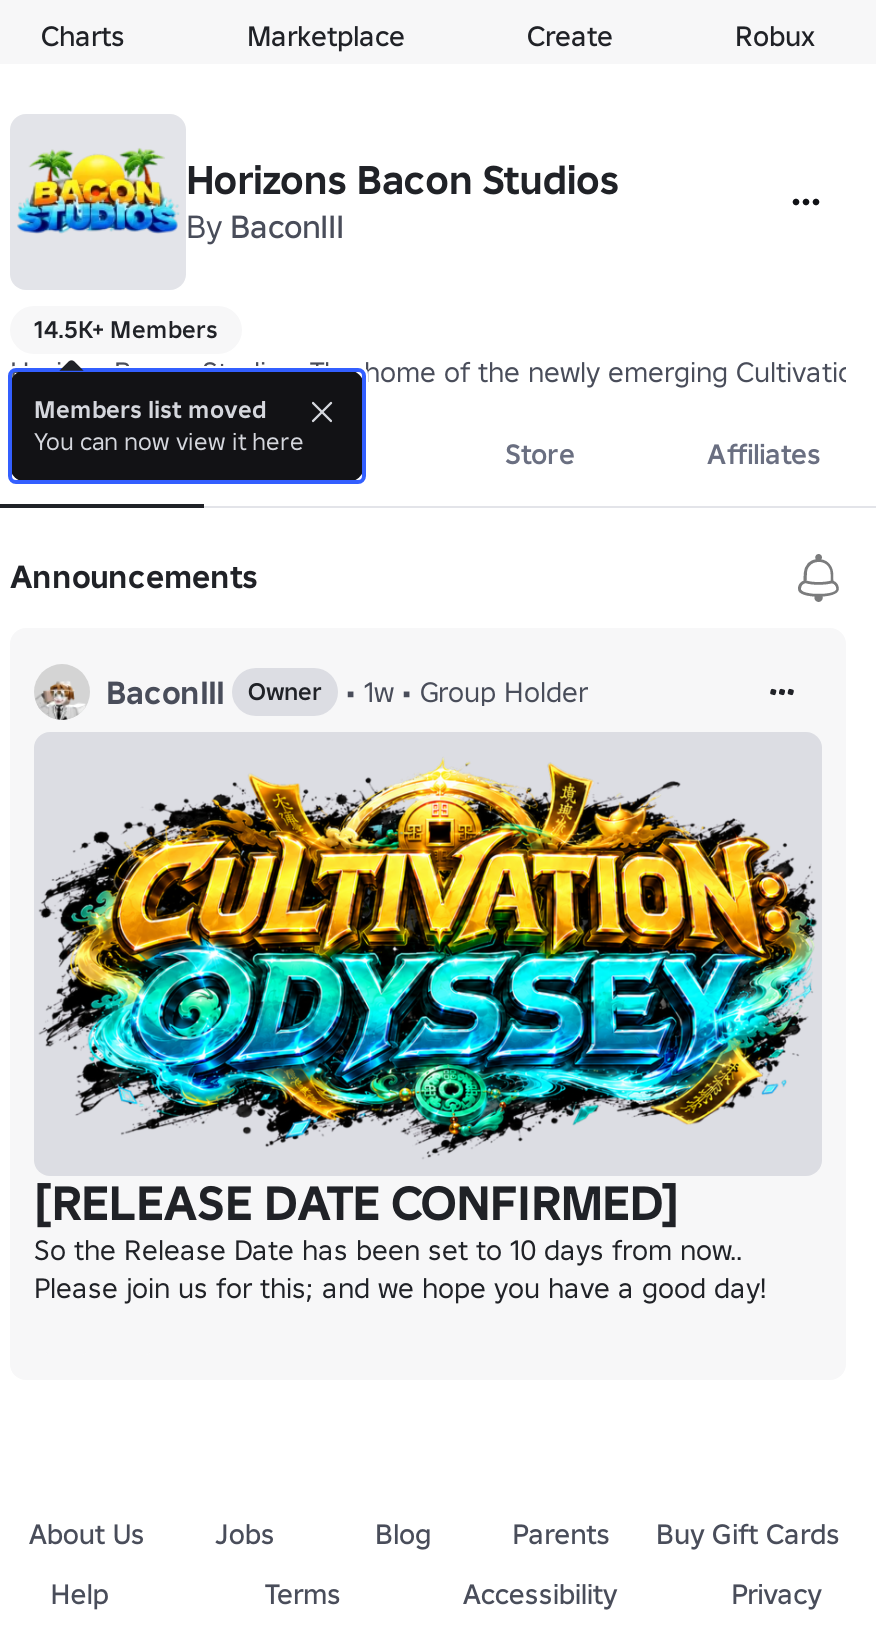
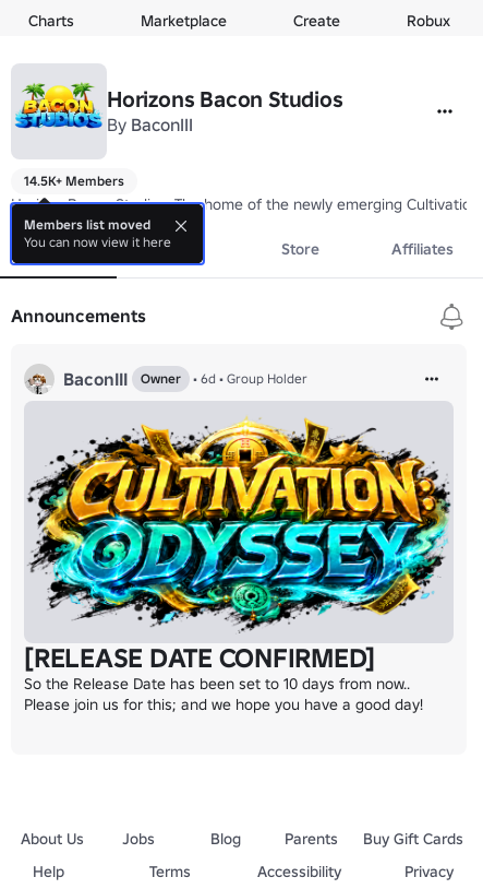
- • 1w • Group Holder
+ • 6d • Group Holder
